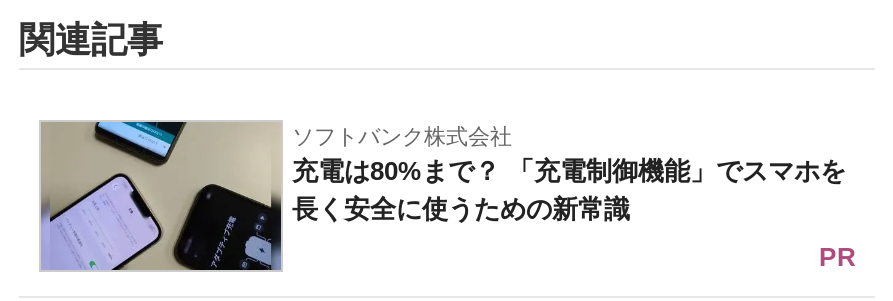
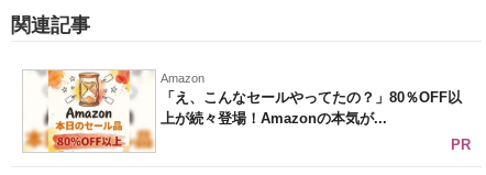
- [image]
- ソフトバンク株式会社
- 充電は80%まで？ 「充電制御機能」でスマホを
- 長く安全に使うための新常識
+ [image]
+ Amazon
+ 「え、こんなセールやってたの？」80％OFF以
+ 上が続々登場！Amazonの本気が...
